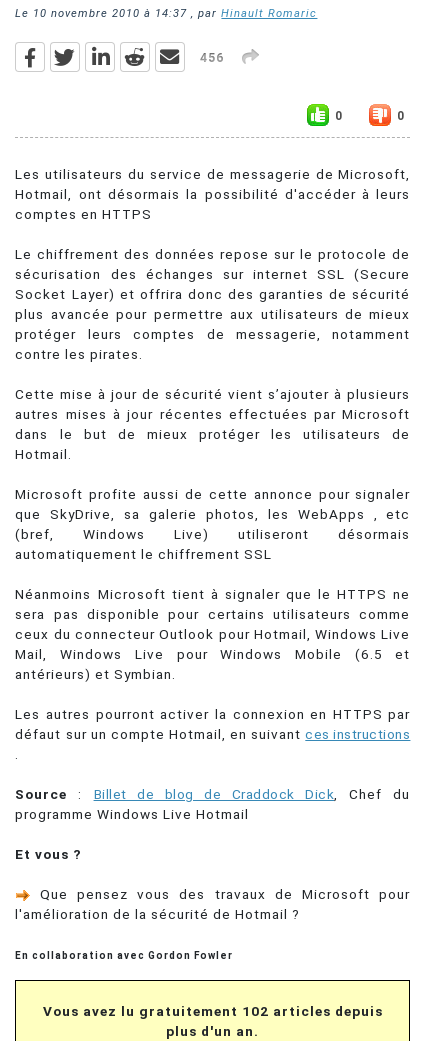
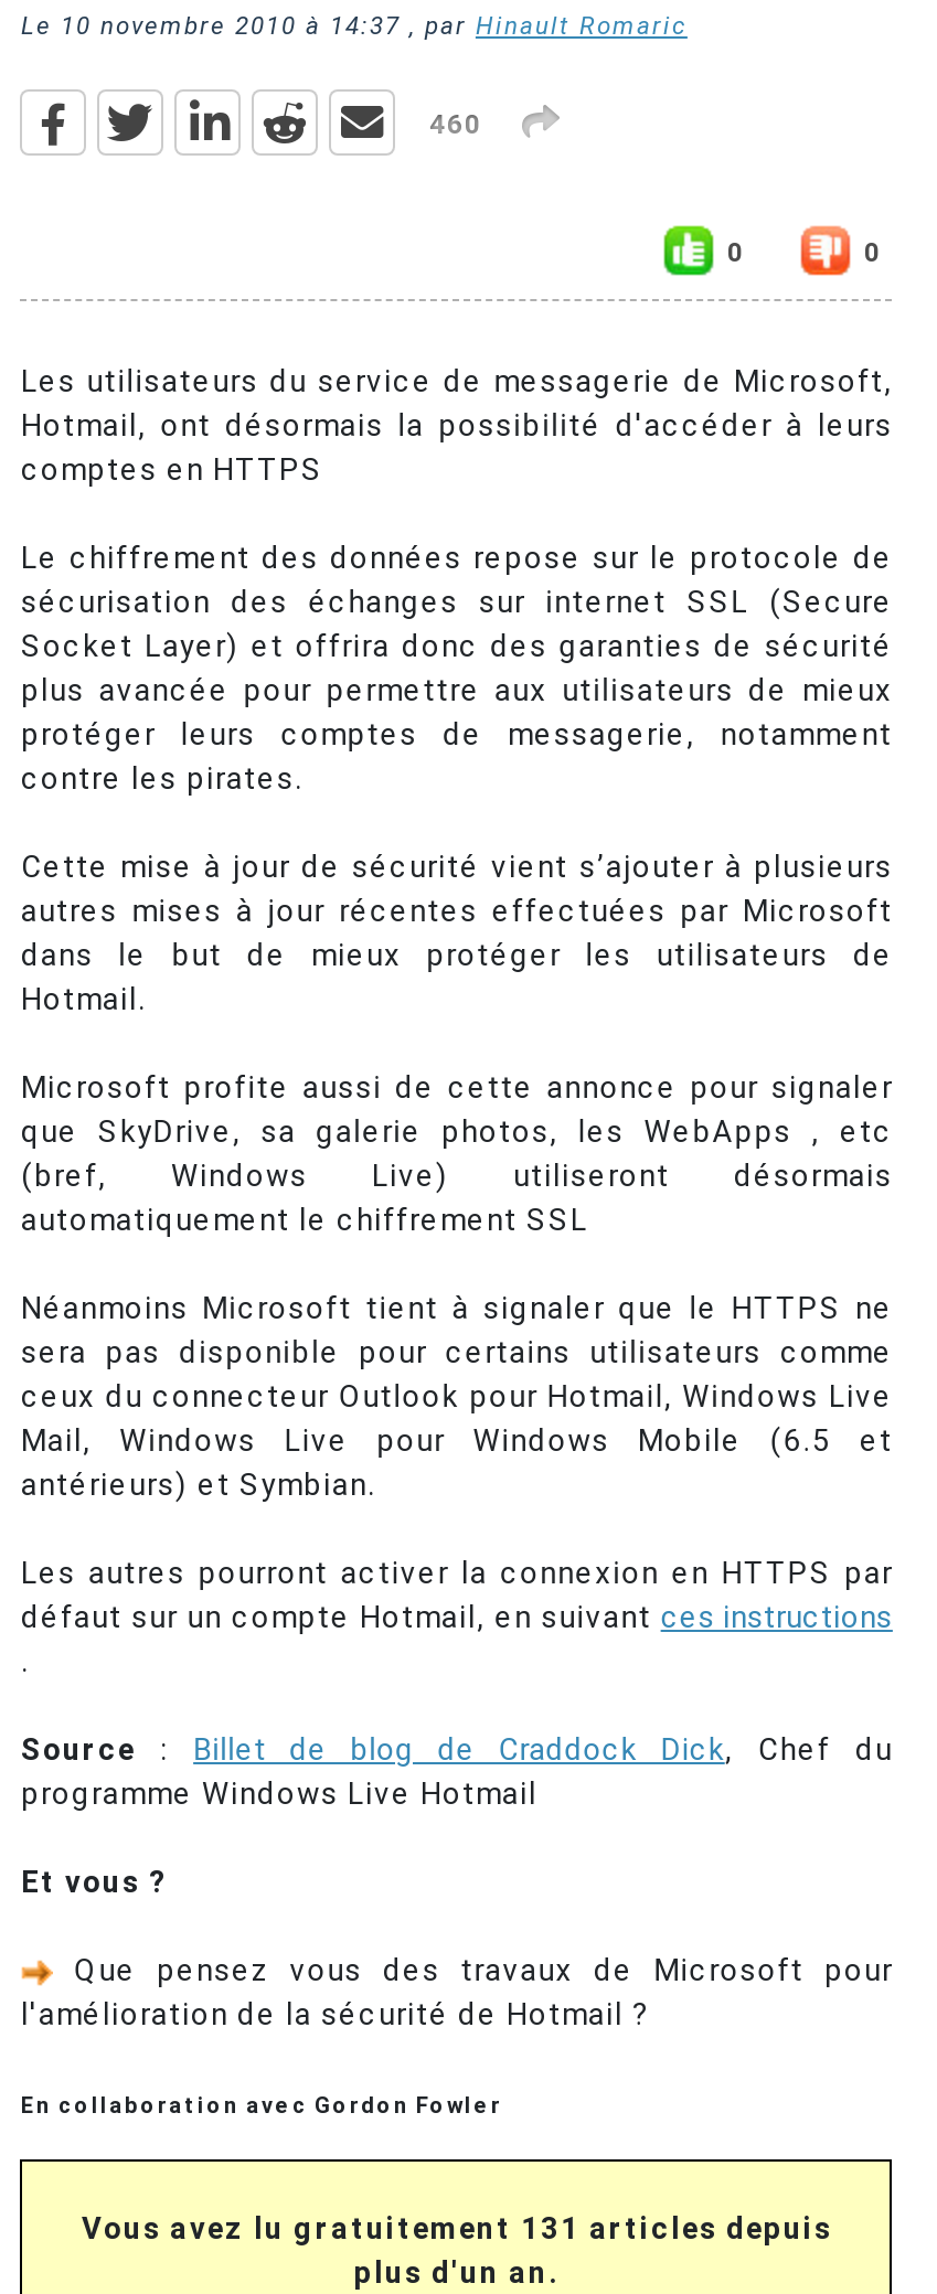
- 456
+ 460

- Vous avez lu gratuitement 102 articles depuis
+ Vous avez lu gratuitement 131 articles depuis
